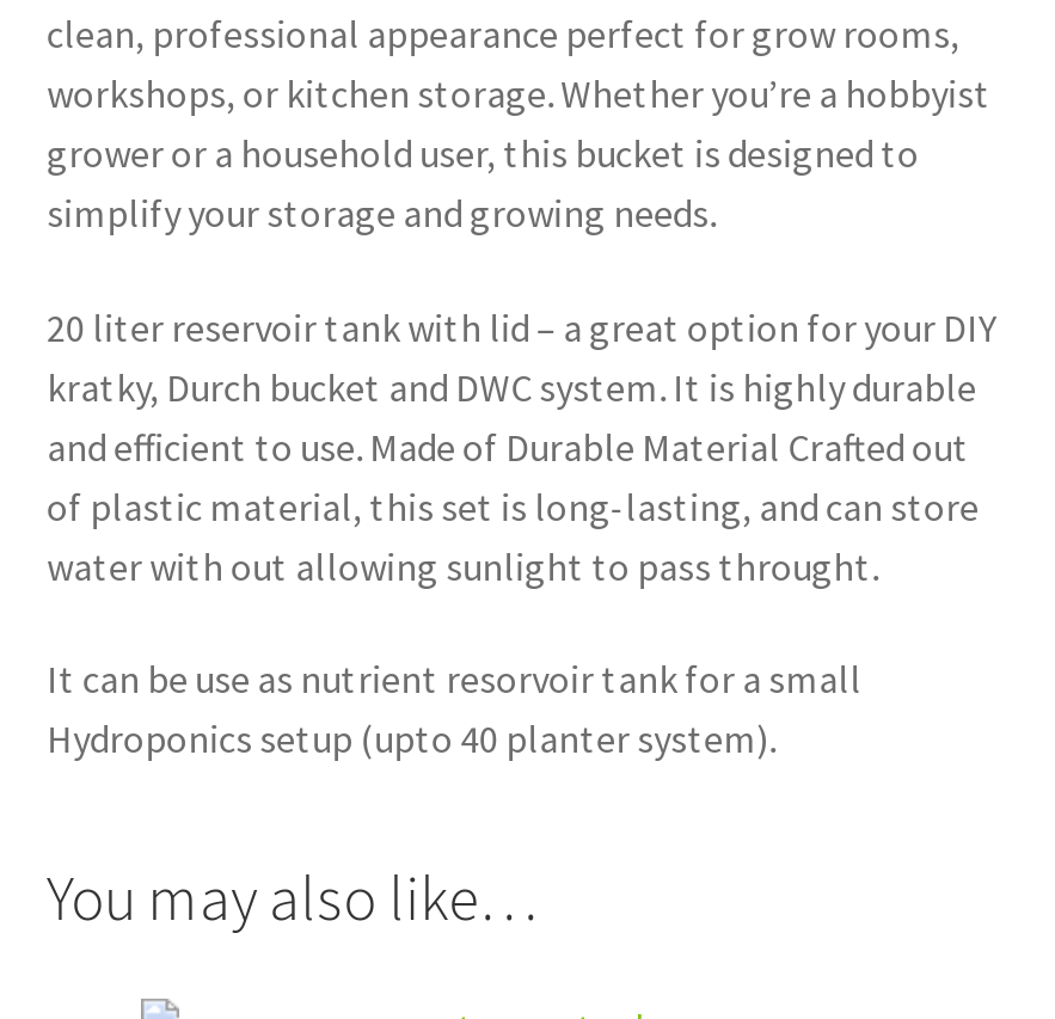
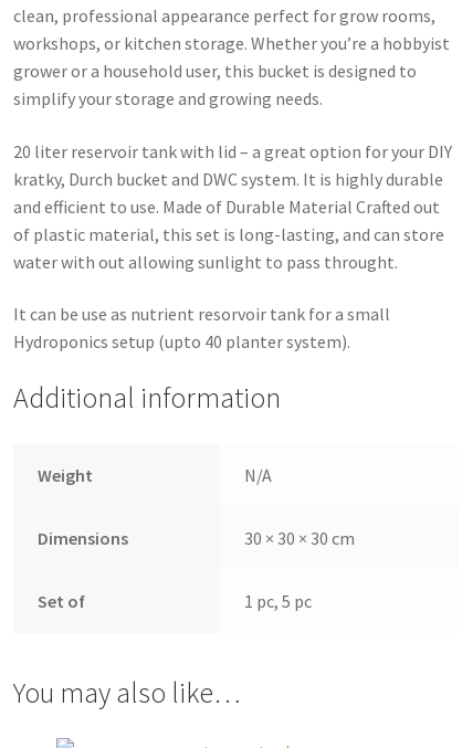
+ Additional information
+ Weight
+ N/A
+ Dimensions
+ 30 × 30 × 30 cm
+ Set of
+ 1 pc, 5 pc
